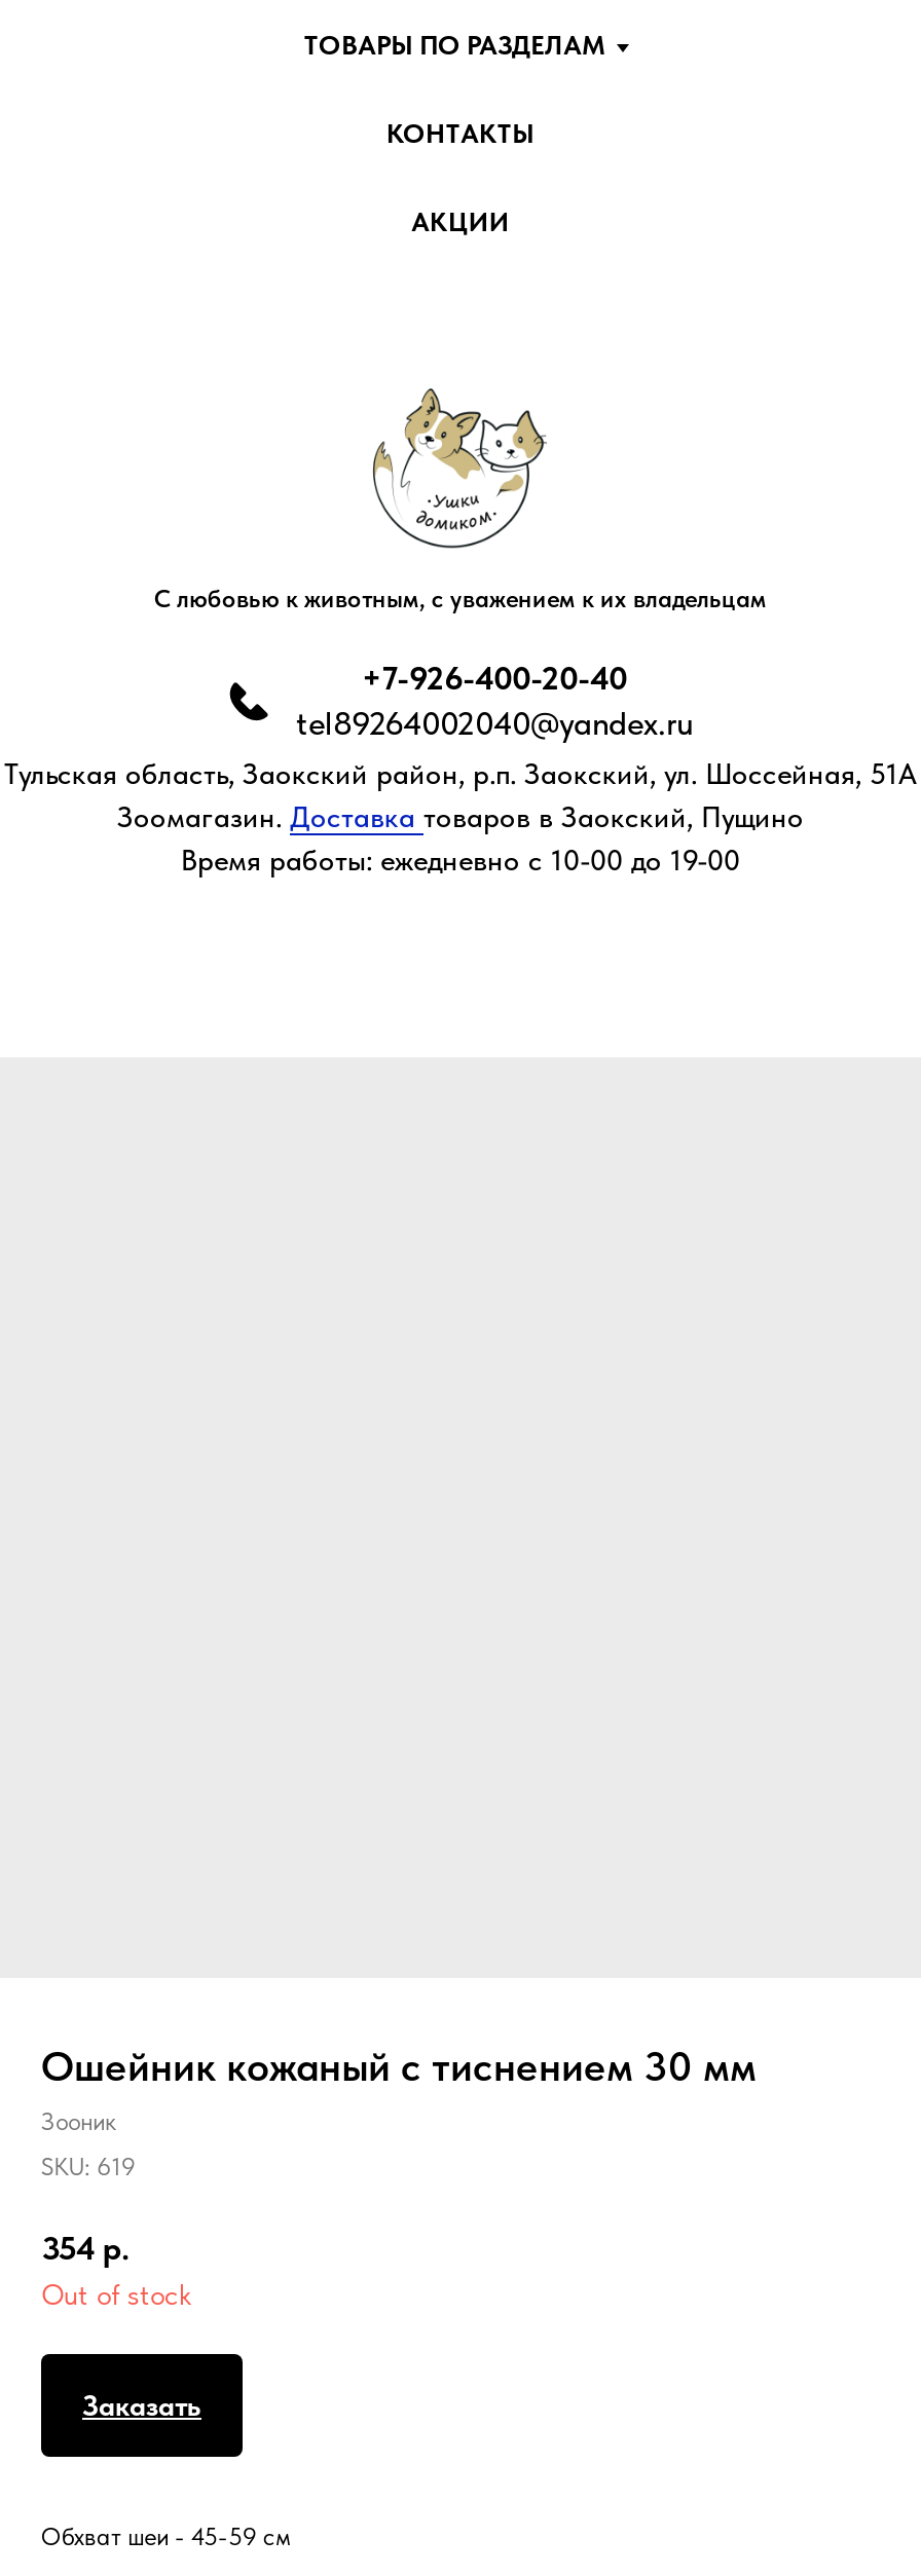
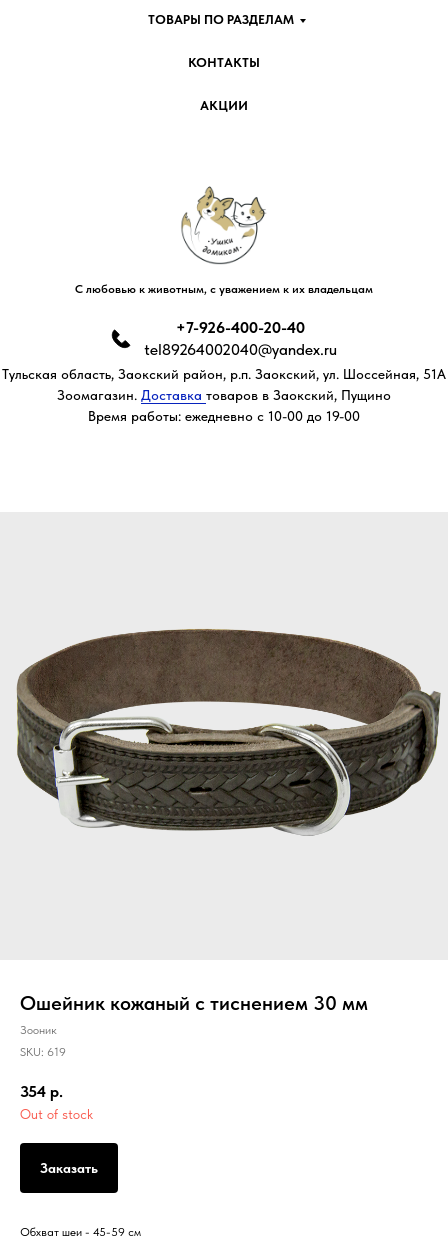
+ [image]
